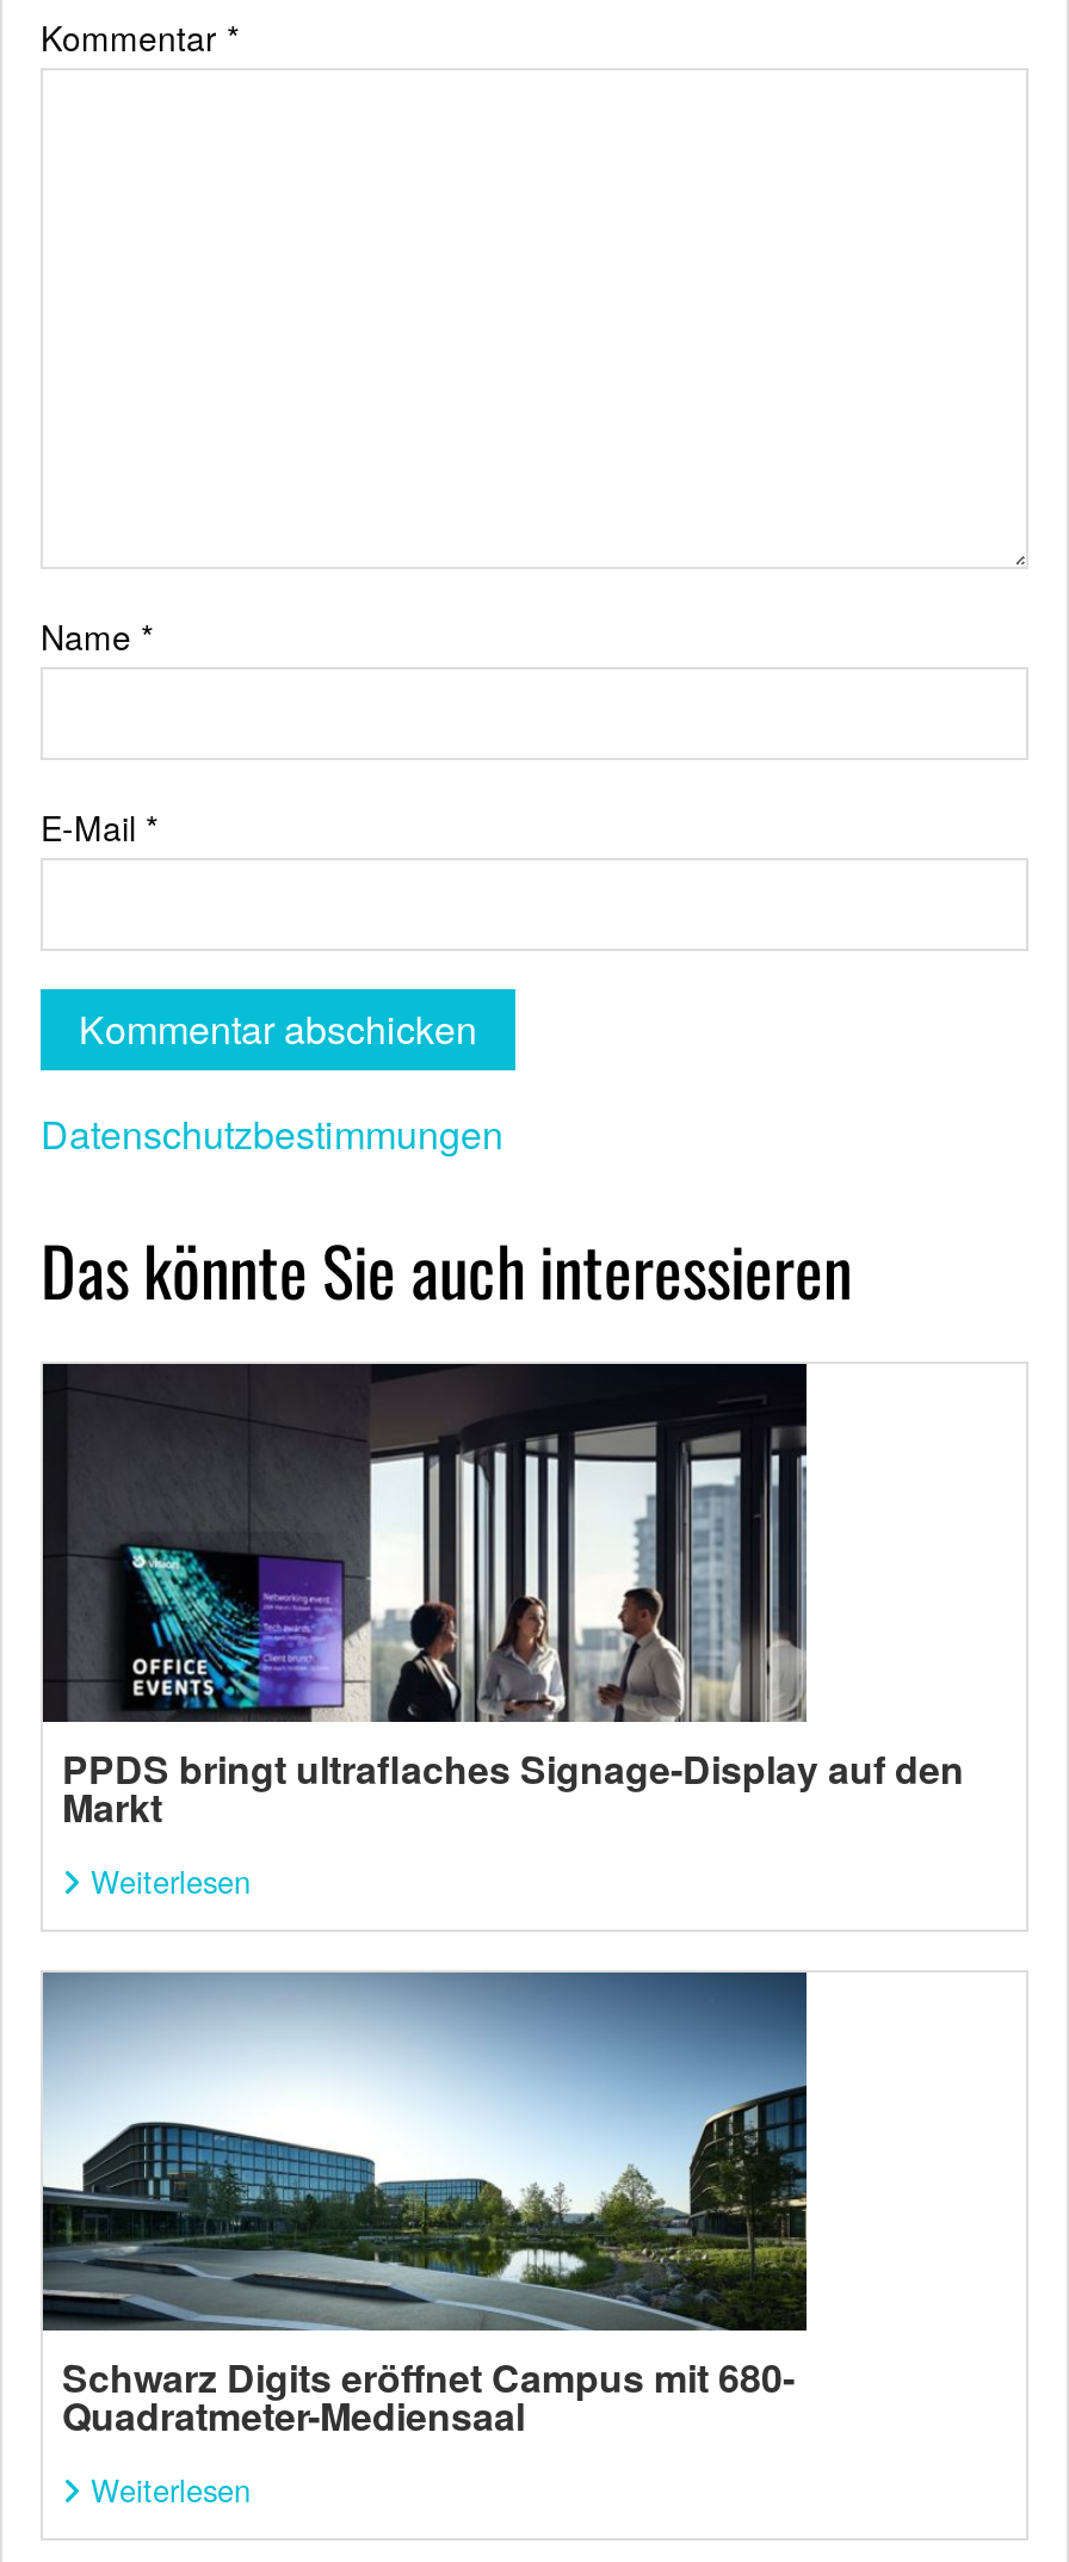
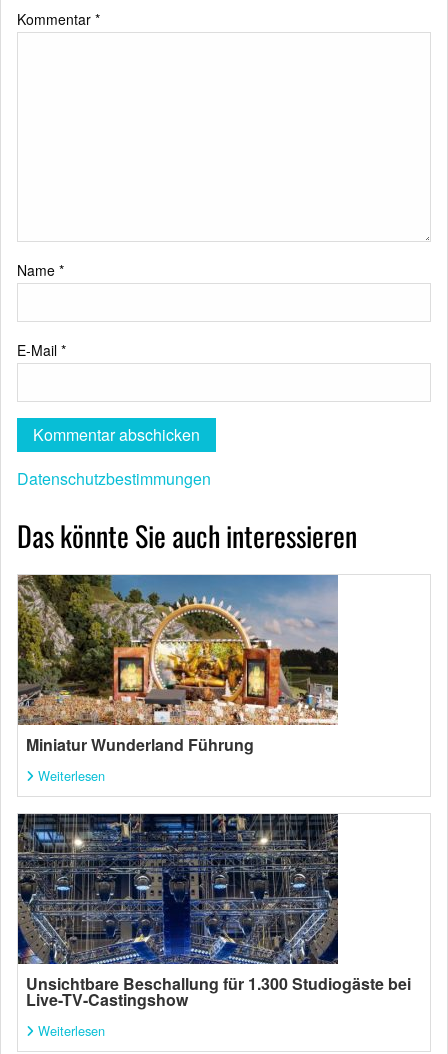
- [image]
- PPDS bringt ultraflaches Signage-Display auf den
- Markt
+ [image]
+ Miniatur Wunderland Führung

- [image]
- Schwarz Digits eröffnet Campus mit 680-
- Quadratmeter-Mediensaal
+ [image]
+ Unsichtbare Beschallung für 1.300 Studiogäste bei
+ Live-TV-Castingshow
